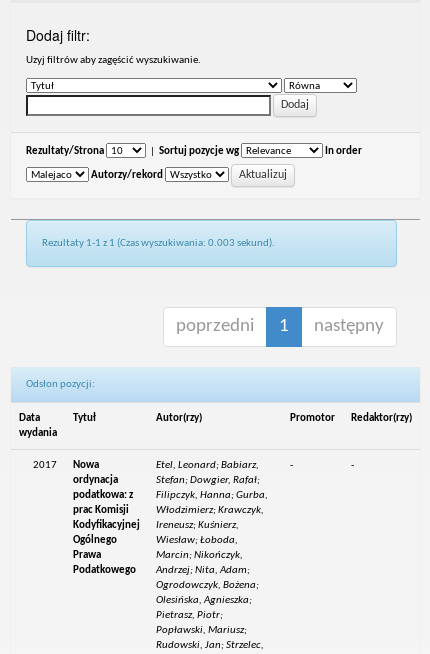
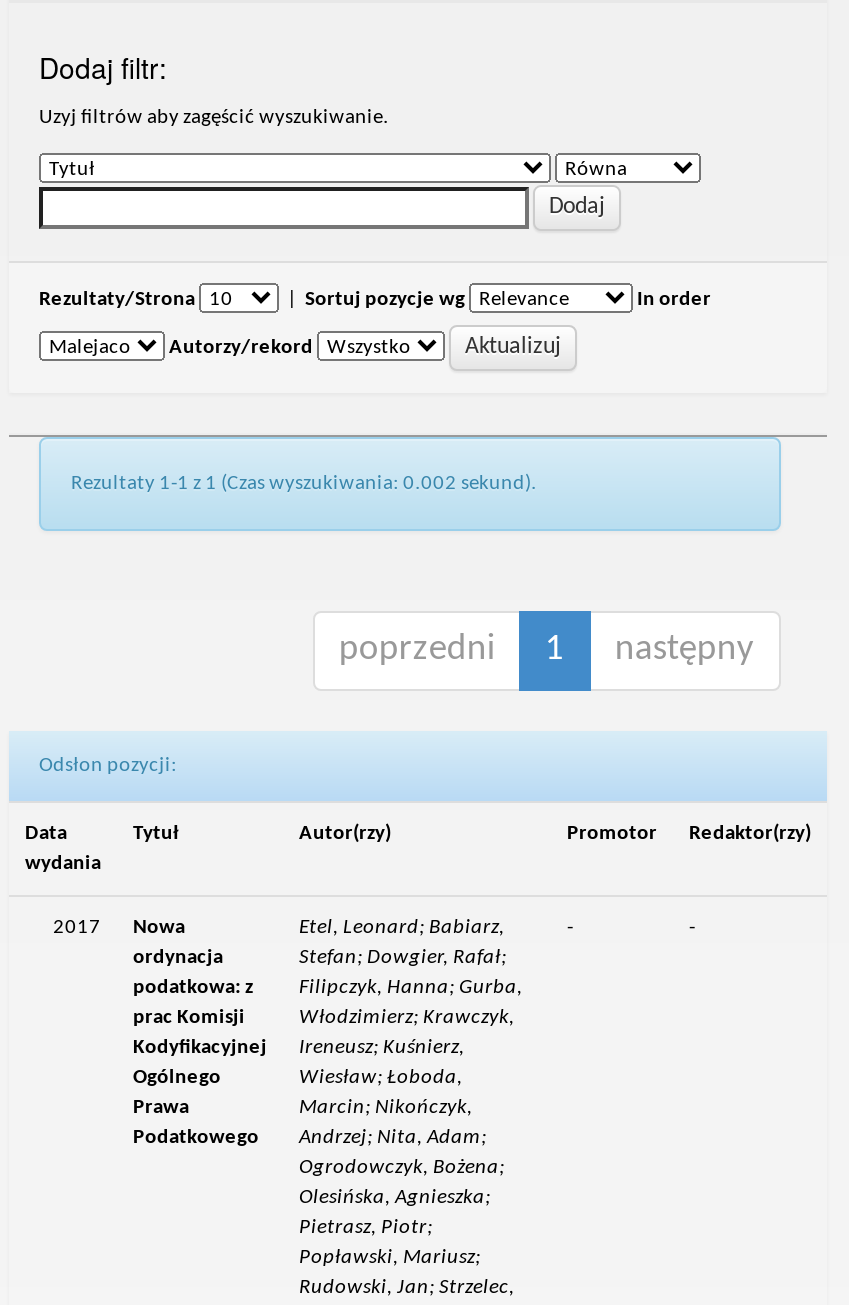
- Rezultaty 1-1 z 1 (Czas wyszukiwania: 0.003 sekund).
+ Rezultaty 1-1 z 1 (Czas wyszukiwania: 0.002 sekund).
